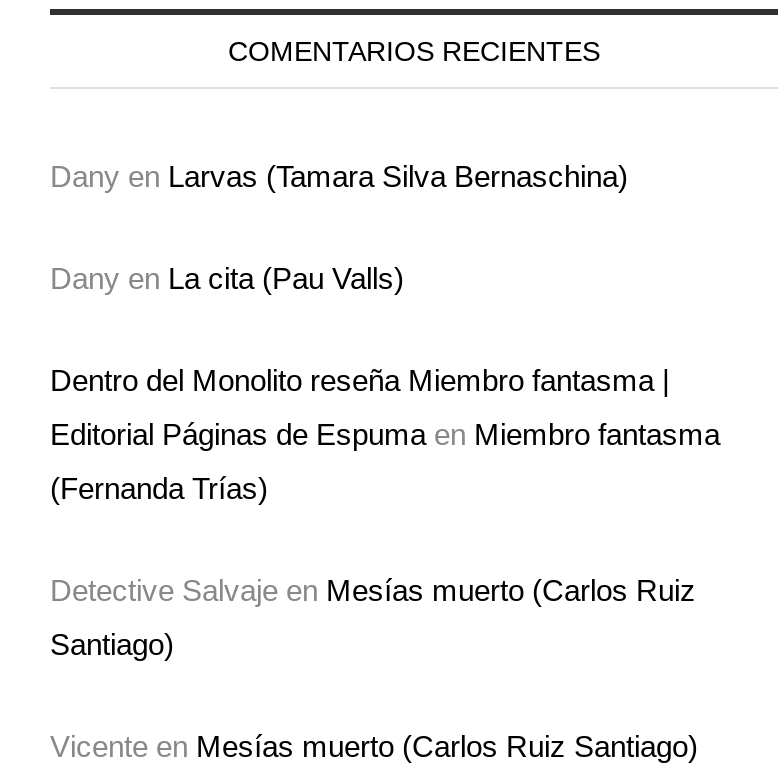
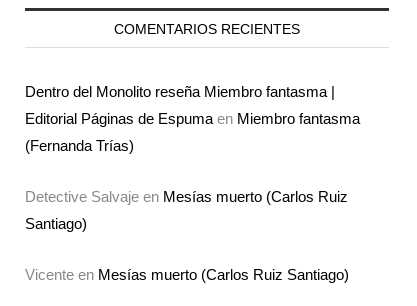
- Dany en Larvas (Tamara Silva Bernaschina)
- Dany en La cita (Pau Valls)
